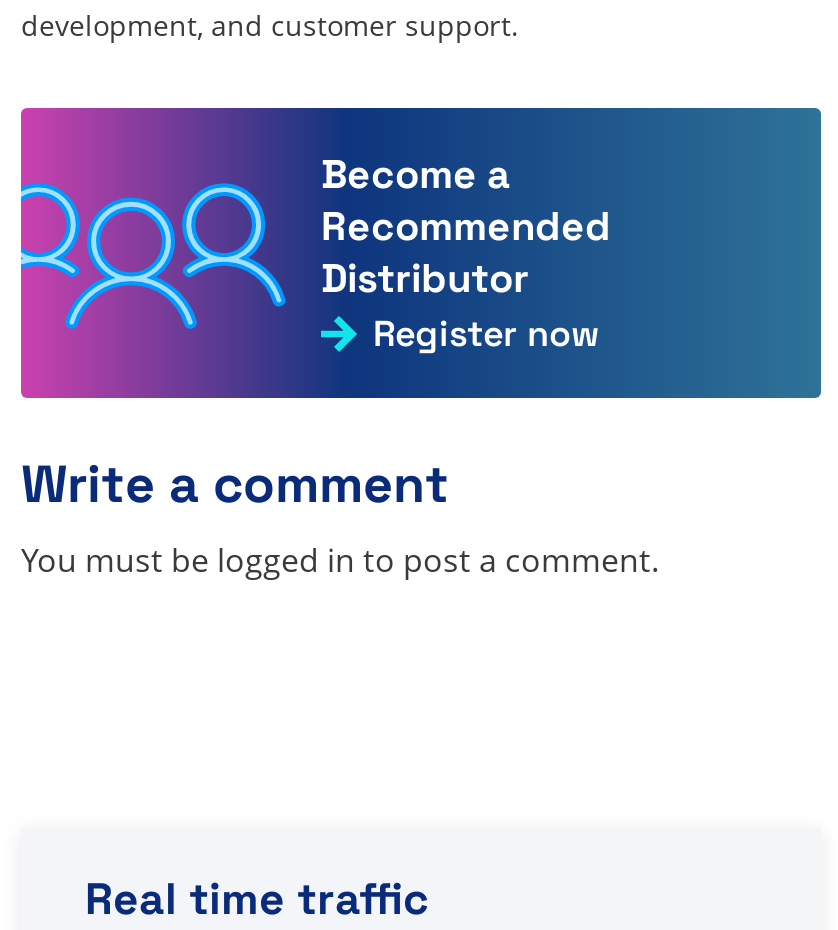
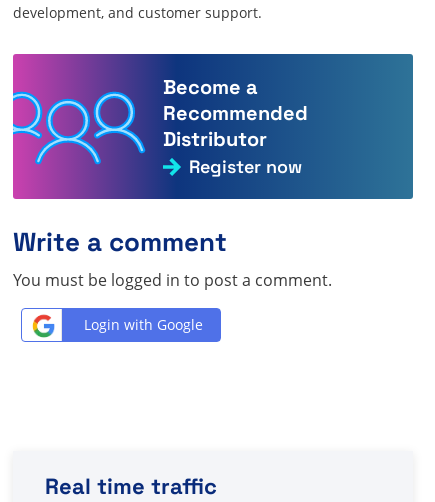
+ Login with Google
